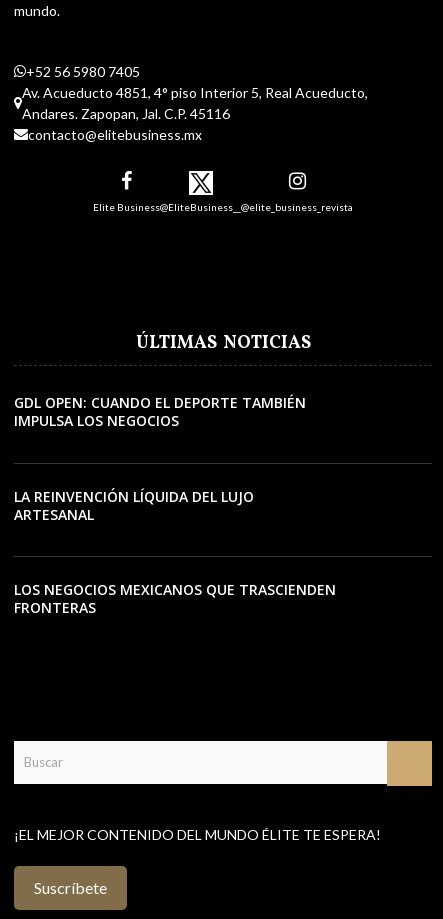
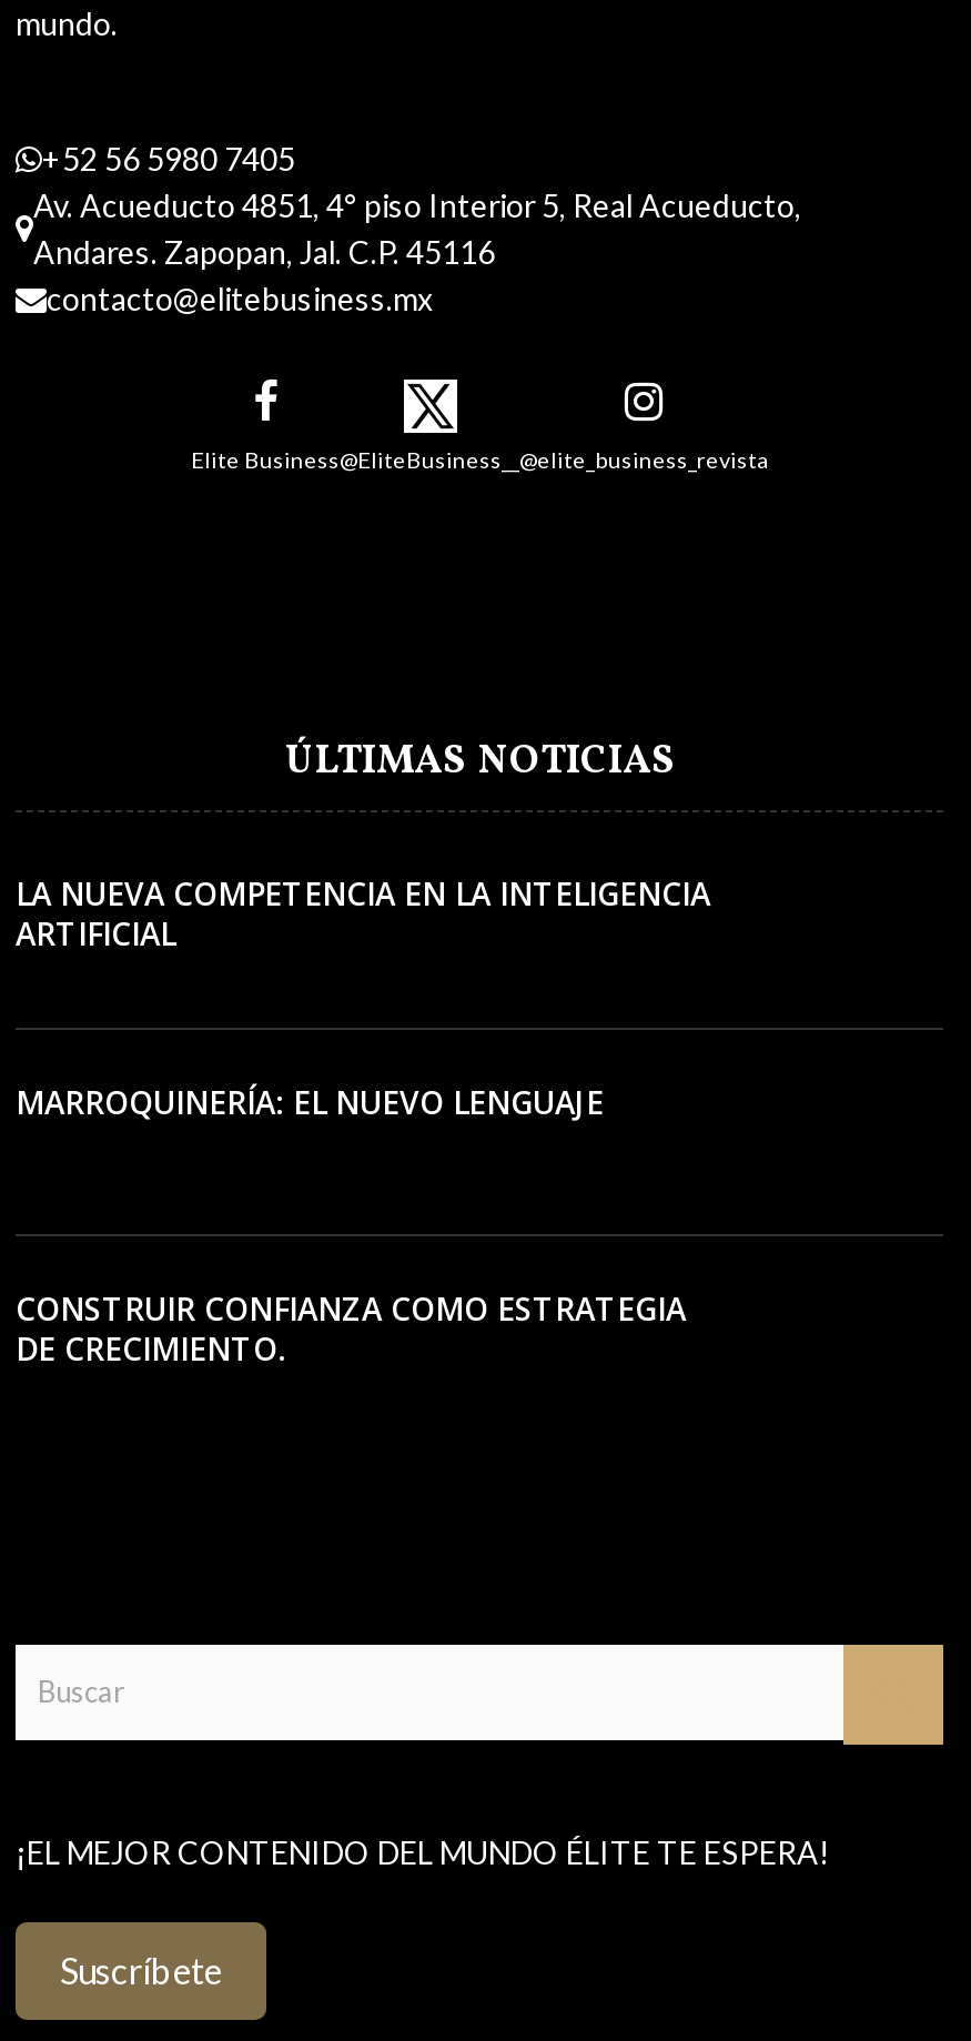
- GDL OPEN: CUANDO EL DEPORTE TAMBIÉN
- IMPULSA LOS NEGOCIOS
+ LA NUEVA COMPETENCIA EN LA INTELIGENCIA
+ ARTIFICIAL

- LA REINVENCIÓN LÍQUIDA DEL LUJO
- ARTESANAL
+ MARROQUINERÍA: EL NUEVO LENGUAJE

- LOS NEGOCIOS MEXICANOS QUE TRASCIENDEN
- FRONTERAS
+ CONSTRUIR CONFIANZA COMO ESTRATEGIA
+ DE CRECIMIENTO.
